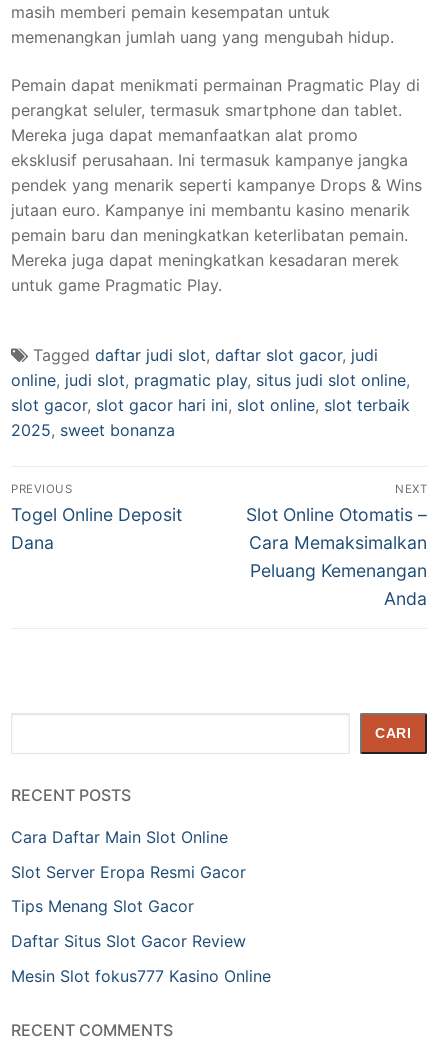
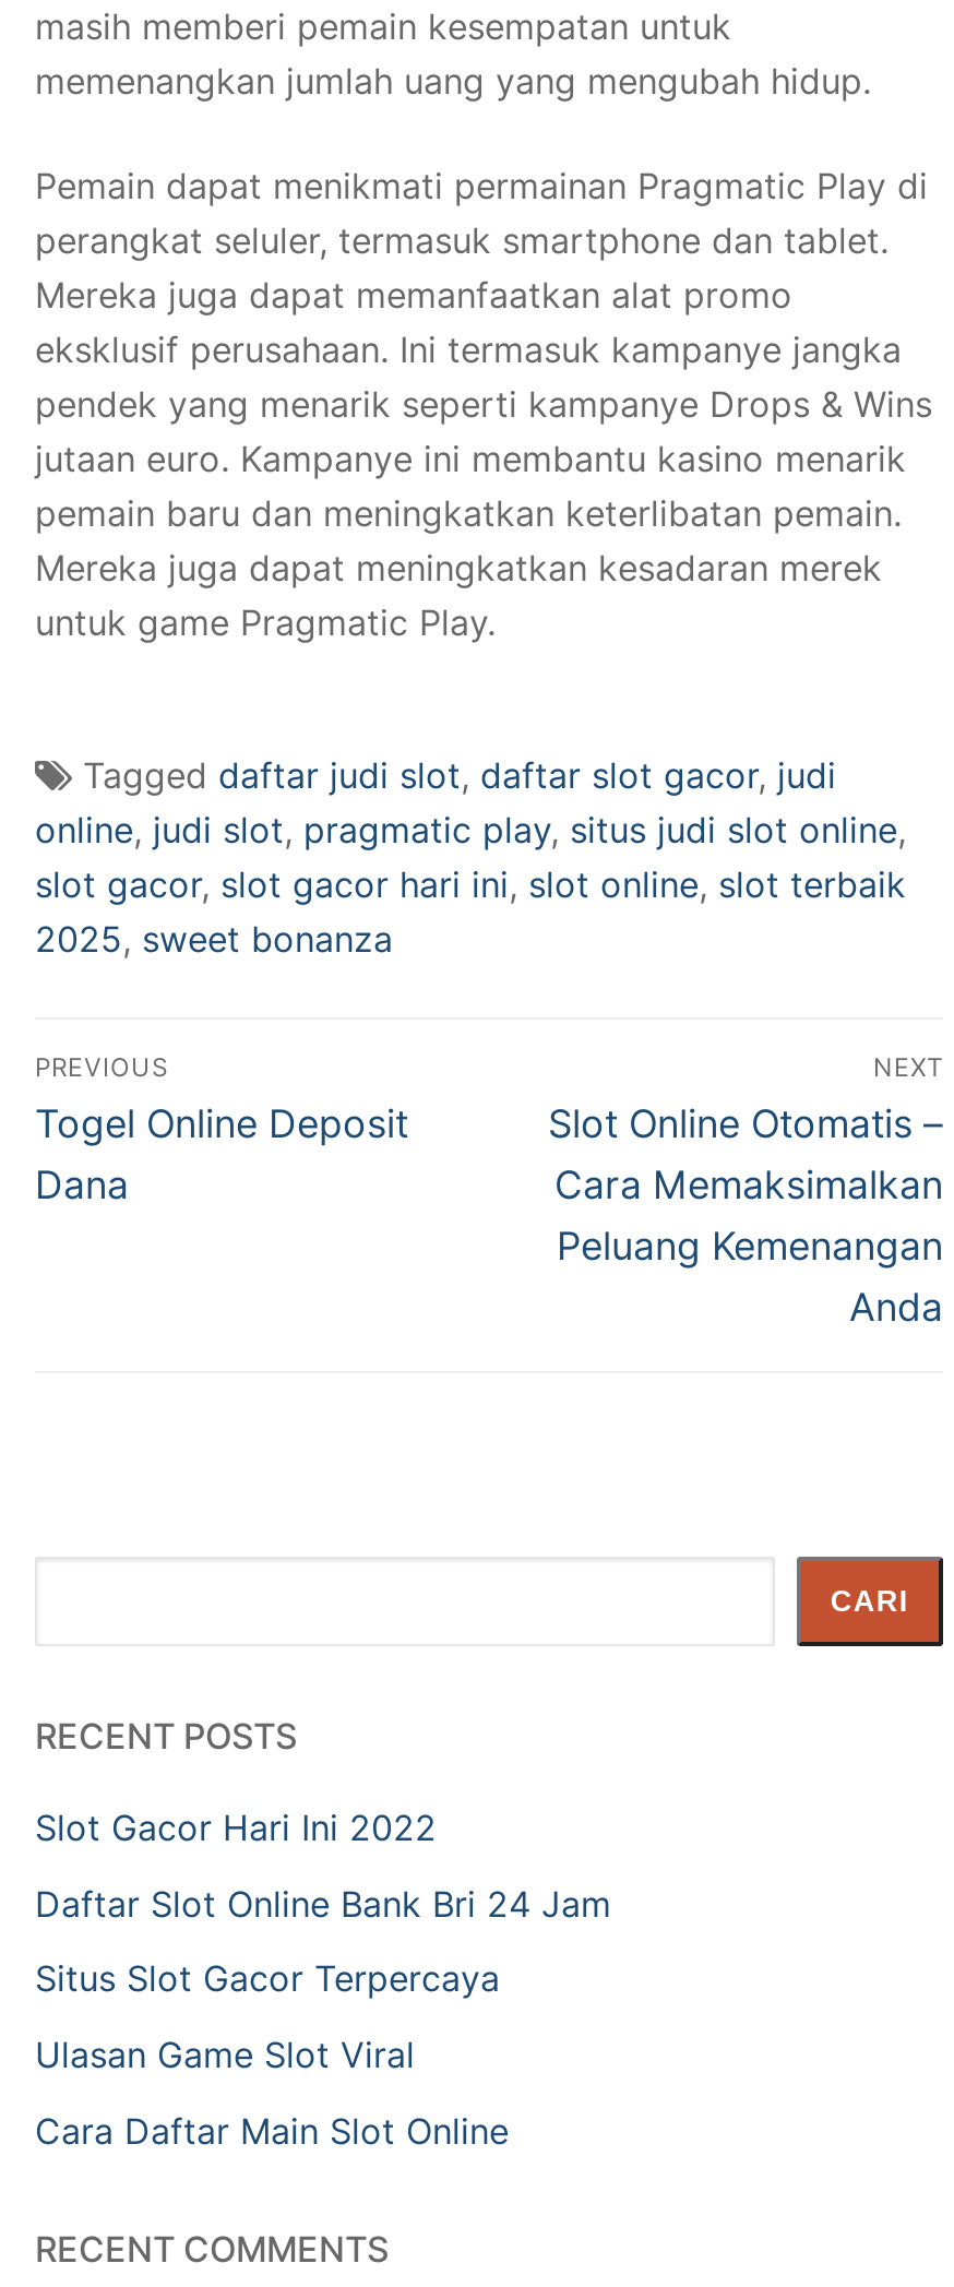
+ Slot Gacor Hari Ini 2022
+ Daftar Slot Online Bank Bri 24 Jam
+ Situs Slot Gacor Terpercaya
+ Ulasan Game Slot Viral

moved down: Cara Daftar Main Slot Online

- Slot Server Eropa Resmi Gacor
- Tips Menang Slot Gacor
- Daftar Situs Slot Gacor Review
- Mesin Slot fokus777 Kasino Online
